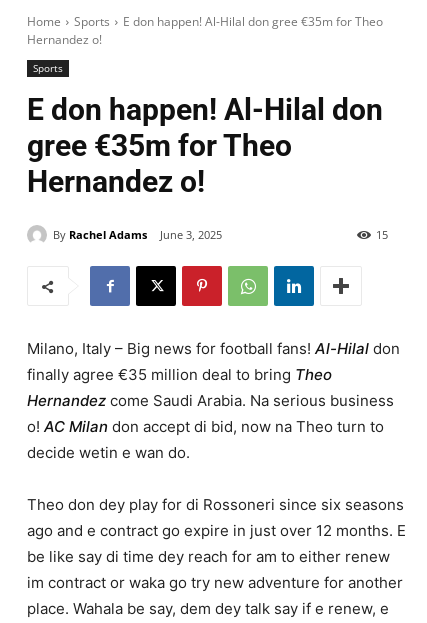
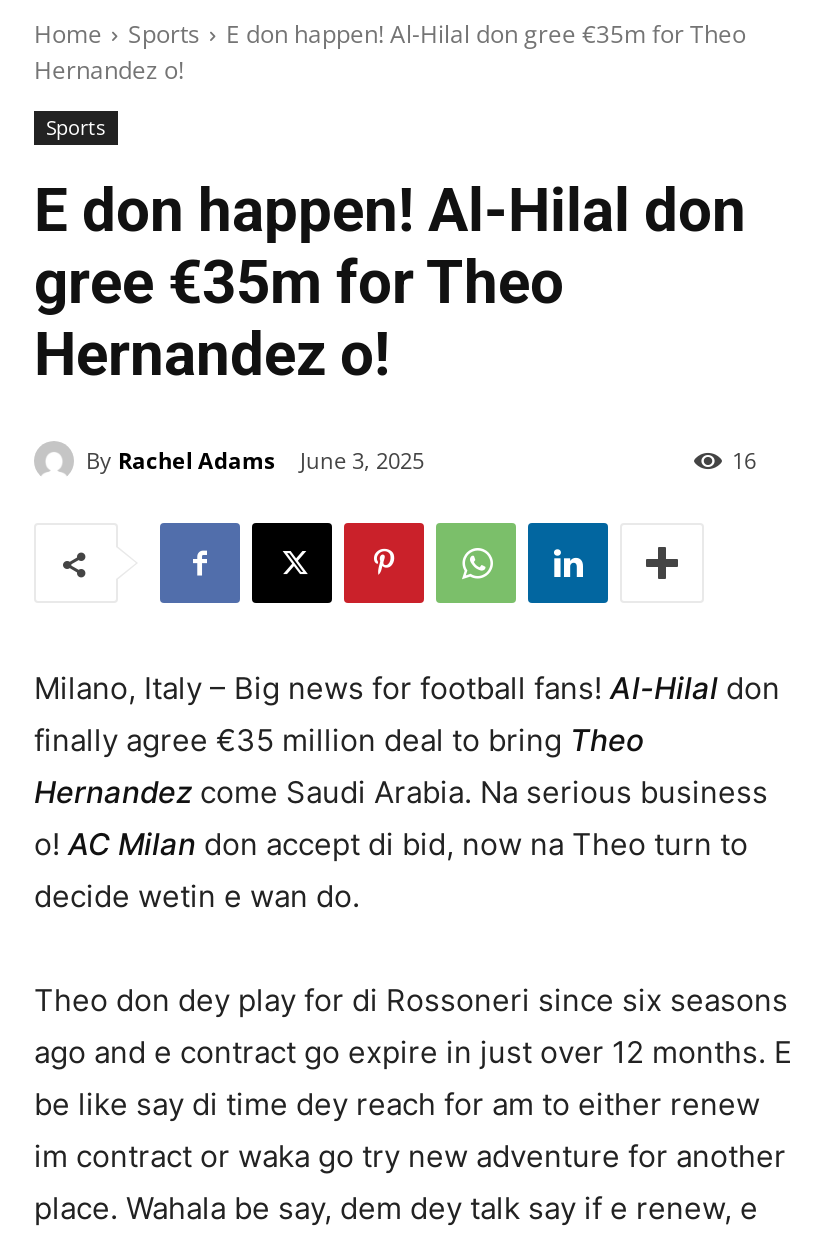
- 15
+ 16
